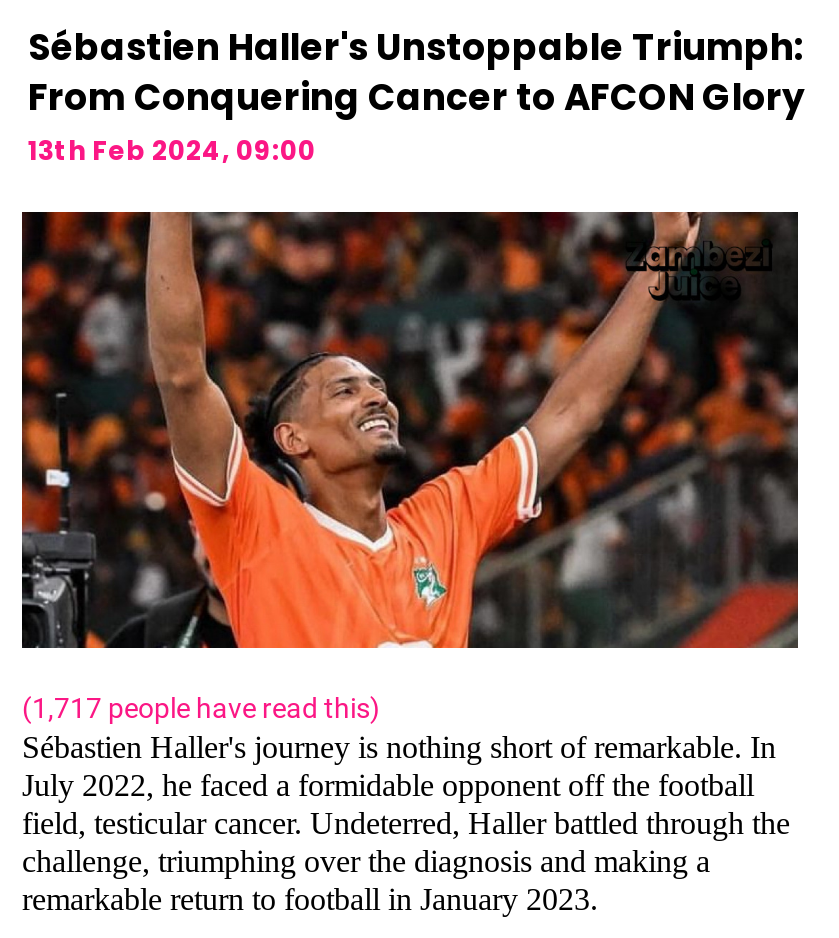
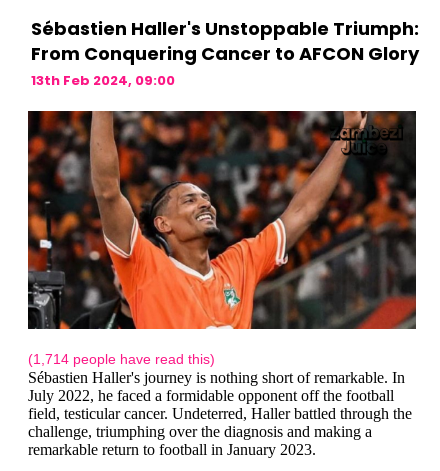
- (1,717 people have read this)
+ (1,714 people have read this)
